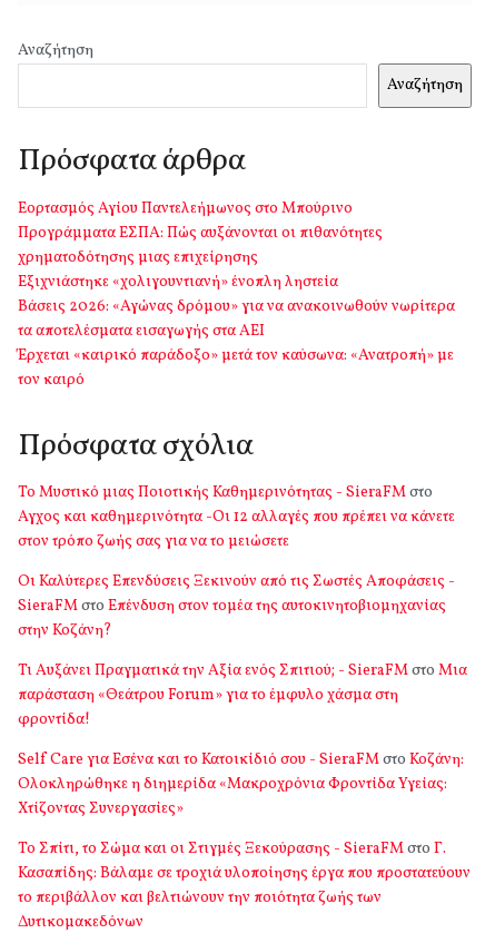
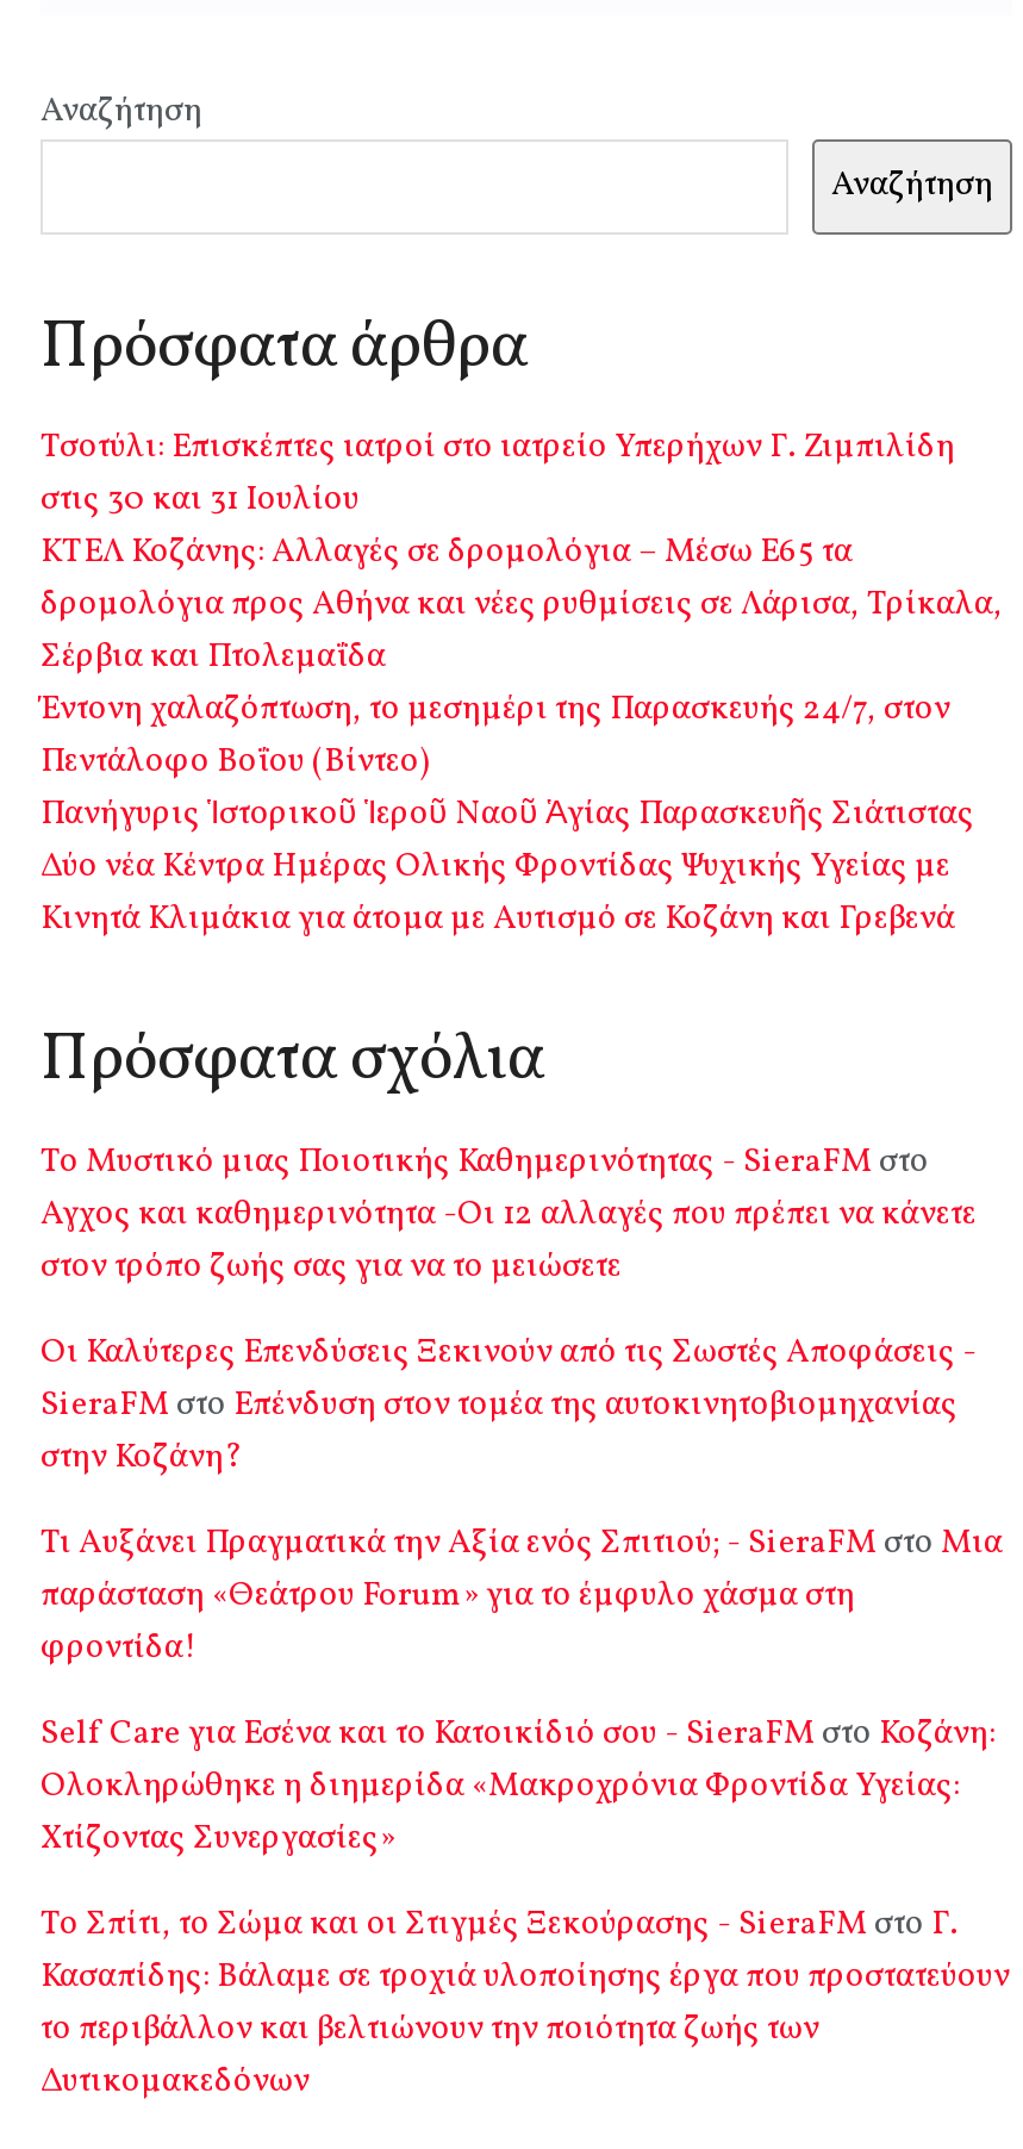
- Εορτασμός Αγίου Παντελεήμωνος στο Μπούρινο
- Προγράμματα ΕΣΠΑ: Πώς αυξάνονται οι πιθανότητες
- χρηματοδότησης μιας επιχείρησης
- Εξιχνιάστηκε «χολιγουντιανή» ένοπλη ληστεία
- Βάσεις 2026: «Αγώνας δρόμου» για να ανακοινωθούν νωρίτερα
- τα αποτελέσματα εισαγωγής στα ΑΕΙ
- Έρχεται «καιρικό παράδοξο» μετά τον καύσωνα: «Ανατροπή» με
- τον καιρό
+ Τσοτύλι: Επισκέπτες ιατροί στο ιατρείο Υπερήχων Γ. Ζιμπιλίδη
+ στις 30 και 31 Ιουλίου
+ ΚΤΕΛ Κοζάνης: Αλλαγές σε δρομολόγια – Μέσω Ε65 τα
+ δρομολόγια προς Αθήνα και νέες ρυθμίσεις σε Λάρισα, Τρίκαλα,
+ Σέρβια και Πτολεμαΐδα
+ Έντονη χαλαζόπτωση, το μεσημέρι της Παρασκευής 24/7, στον
+ Πεντάλοφο Βοΐου (Βίντεο)
+ Πανήγυρις Ἱστορικοῦ Ἱεροῦ Ναοῦ Ἁγίας Παρασκευῆς Σιάτιστας
+ Δύο νέα Κέντρα Ημέρας Ολικής Φροντίδας Ψυχικής Υγείας με
+ Κινητά Κλιμάκια για άτομα με Αυτισμό σε Κοζάνη και Γρεβενά
